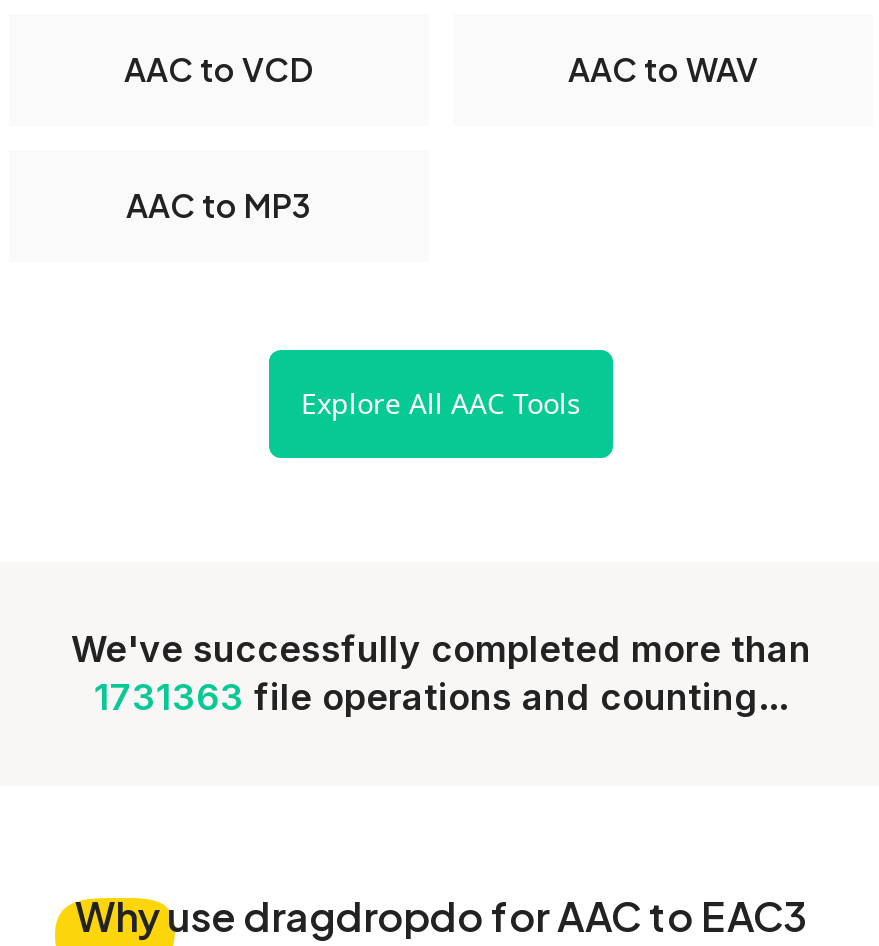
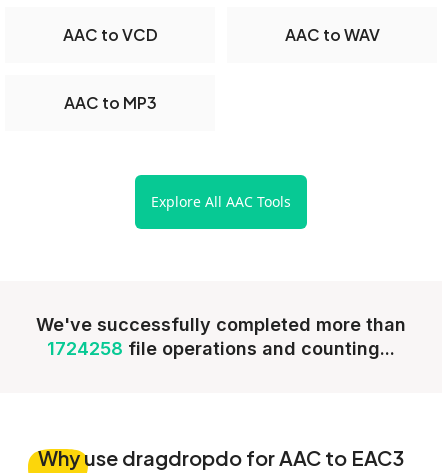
- 1731363 file operations and counting...
+ 1724258 file operations and counting...
